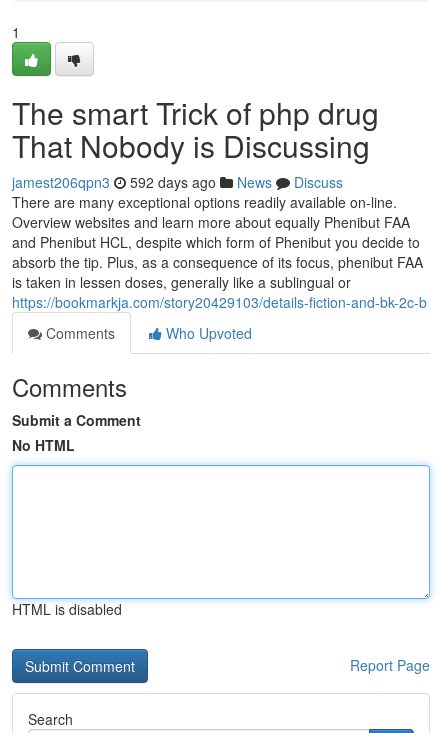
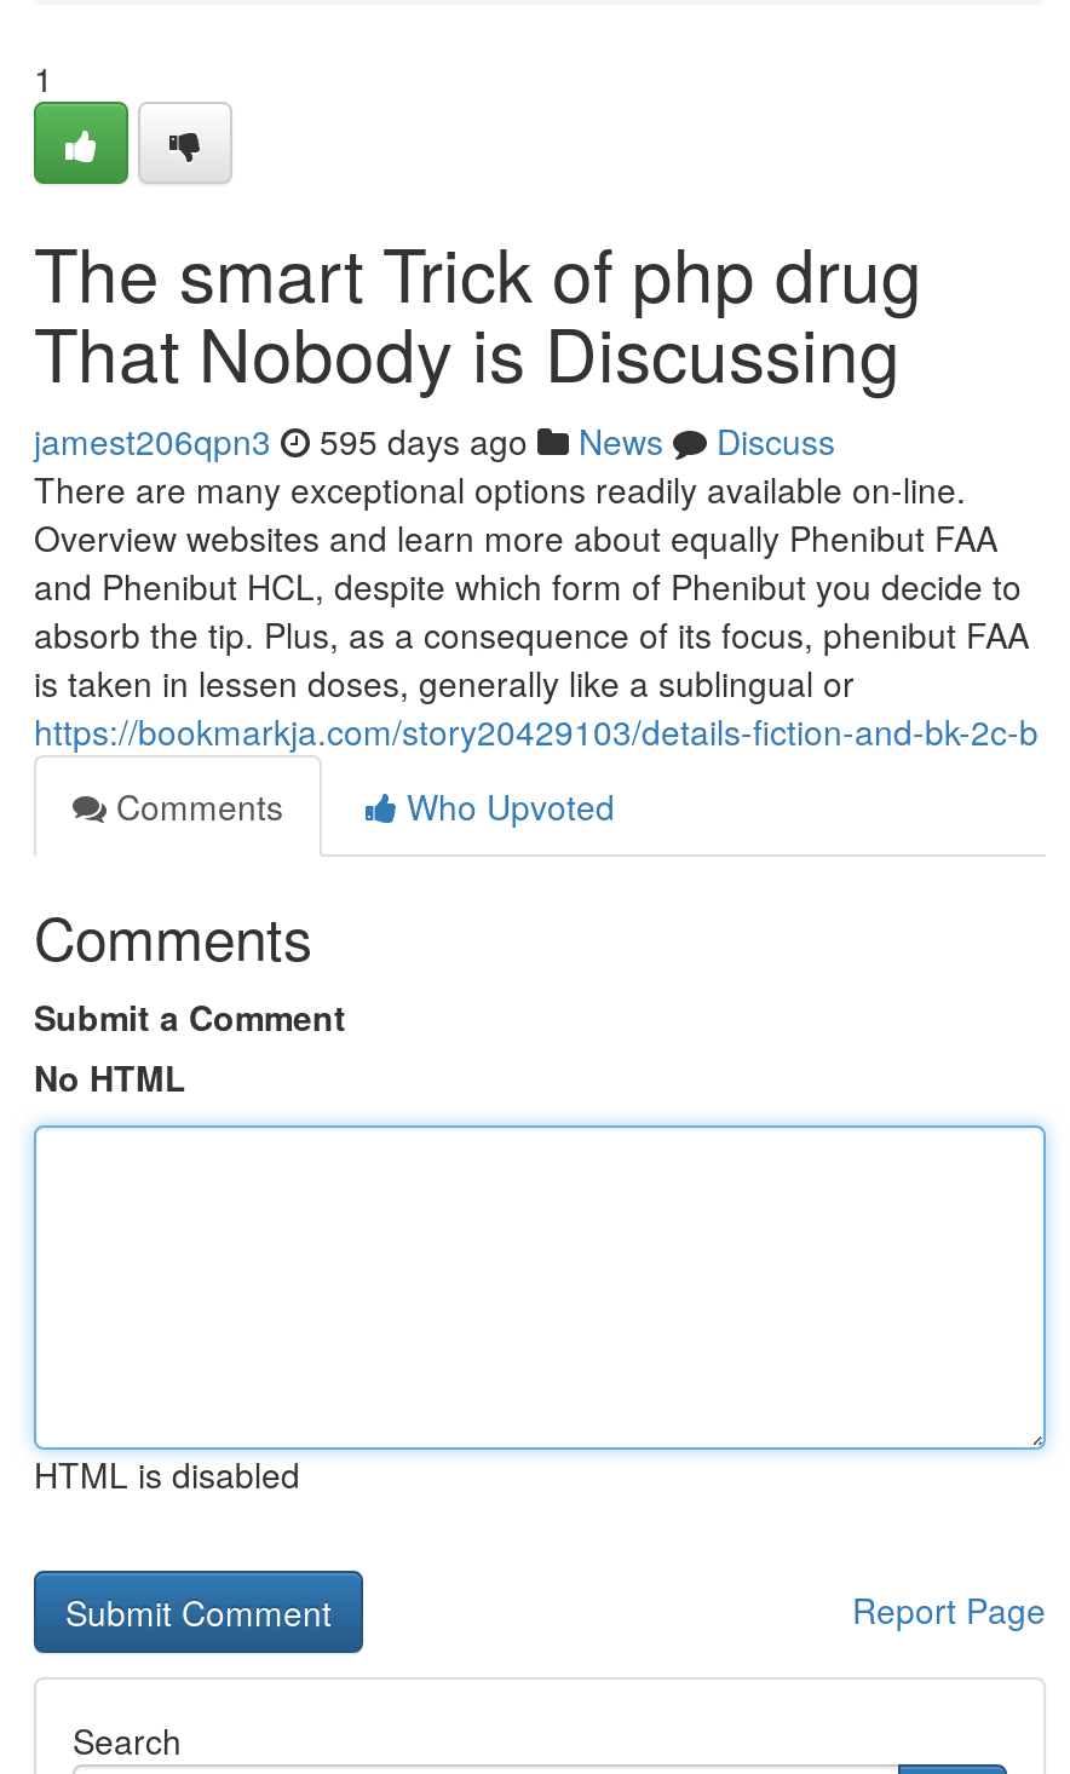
- jamest206qpn3 592 days ago News Discuss
+ jamest206qpn3 595 days ago News Discuss
